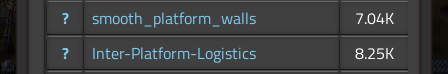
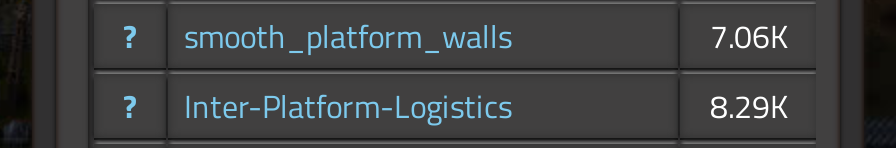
- 7.04K
+ 7.06K

- 8.25K
+ 8.29K
